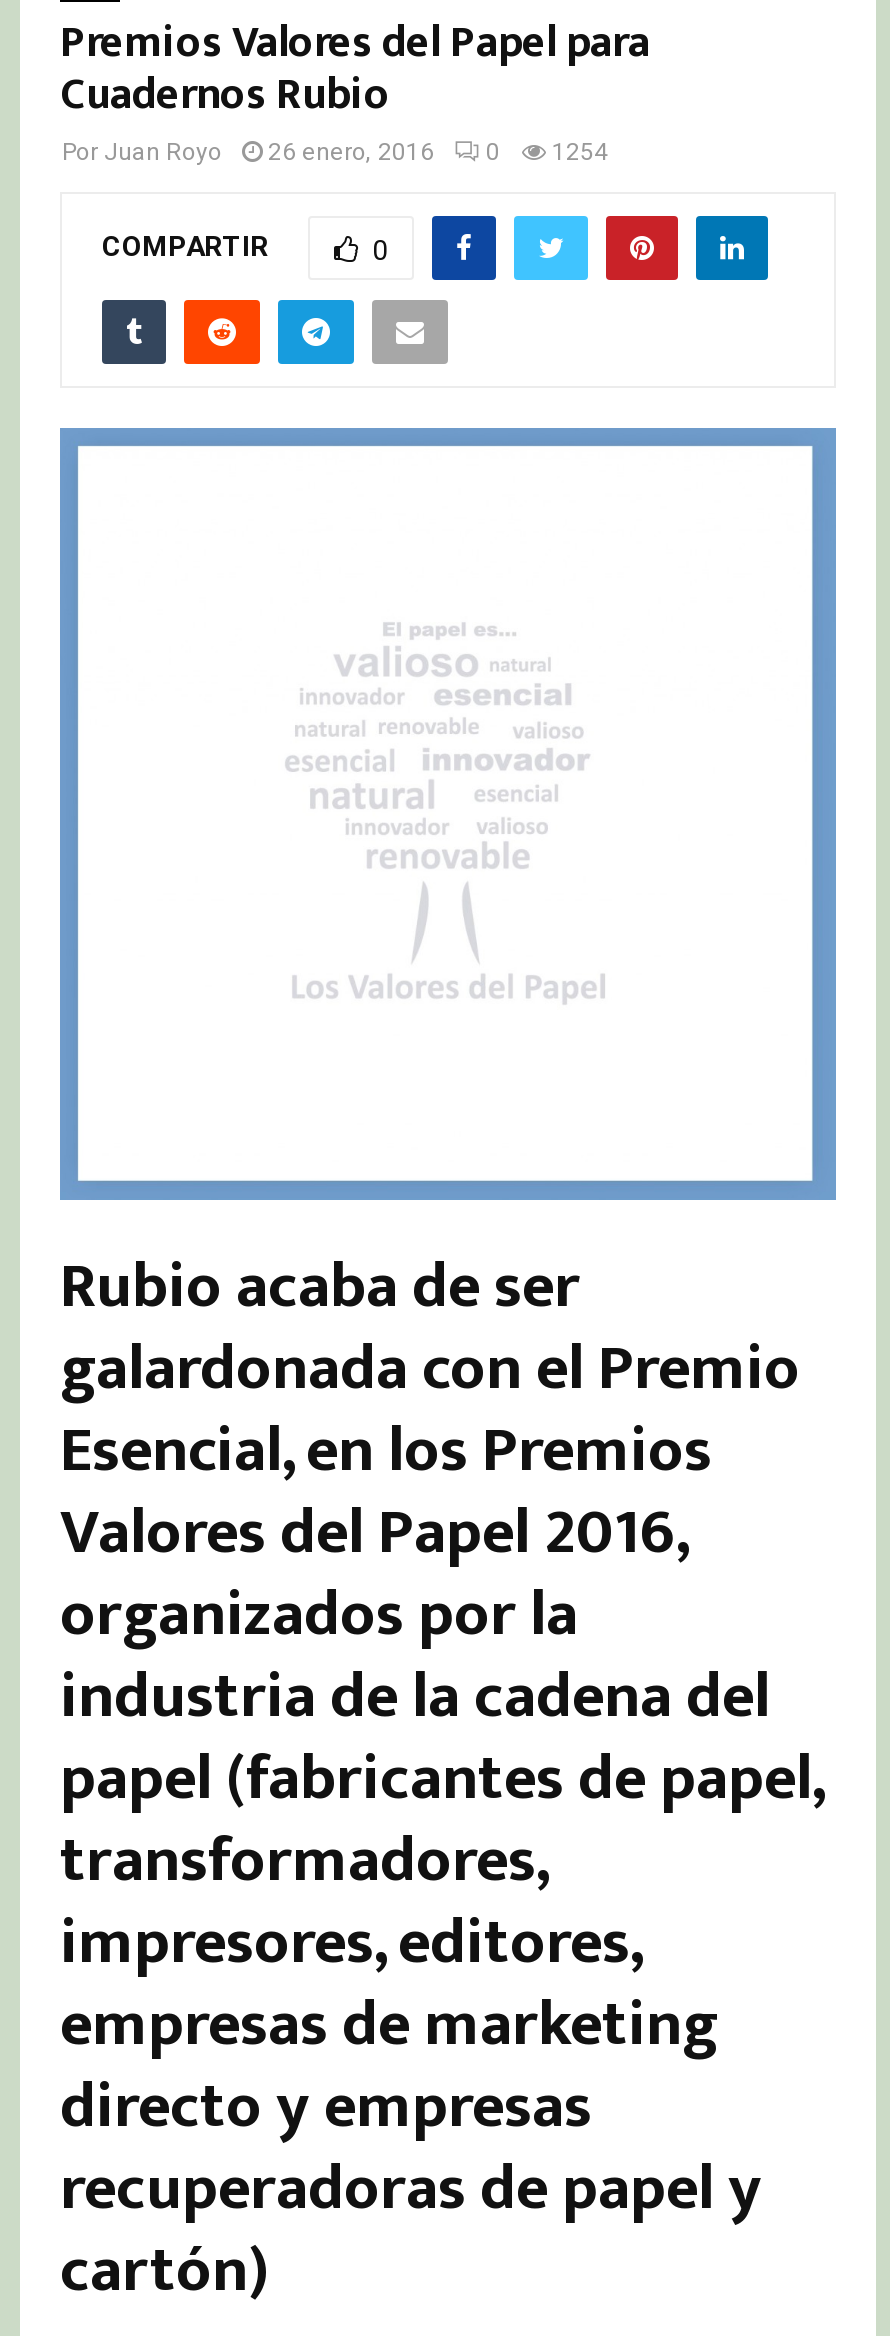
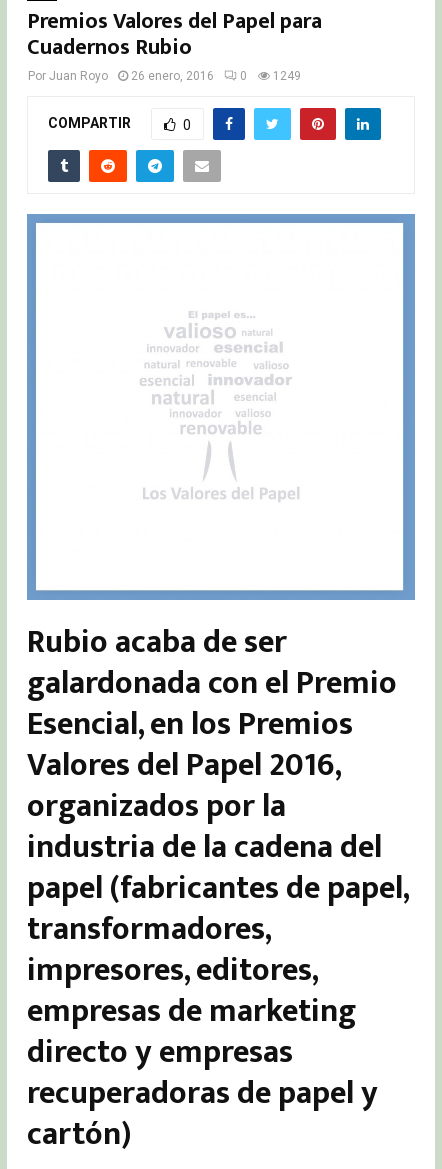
- Por Juan Royo 26 enero, 2016 0 1254
+ Por Juan Royo 26 enero, 2016 0 1249
